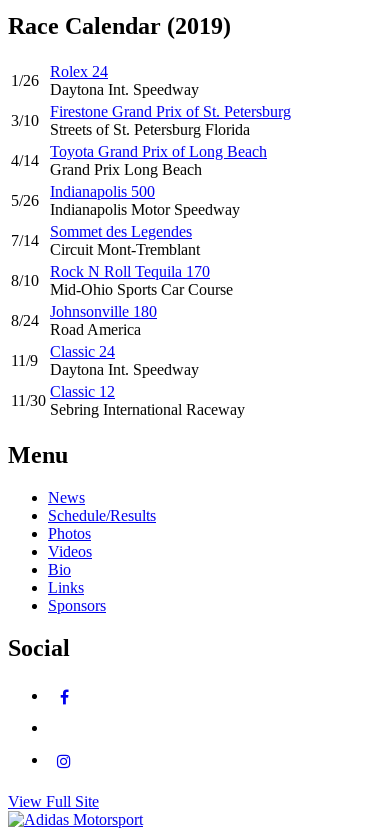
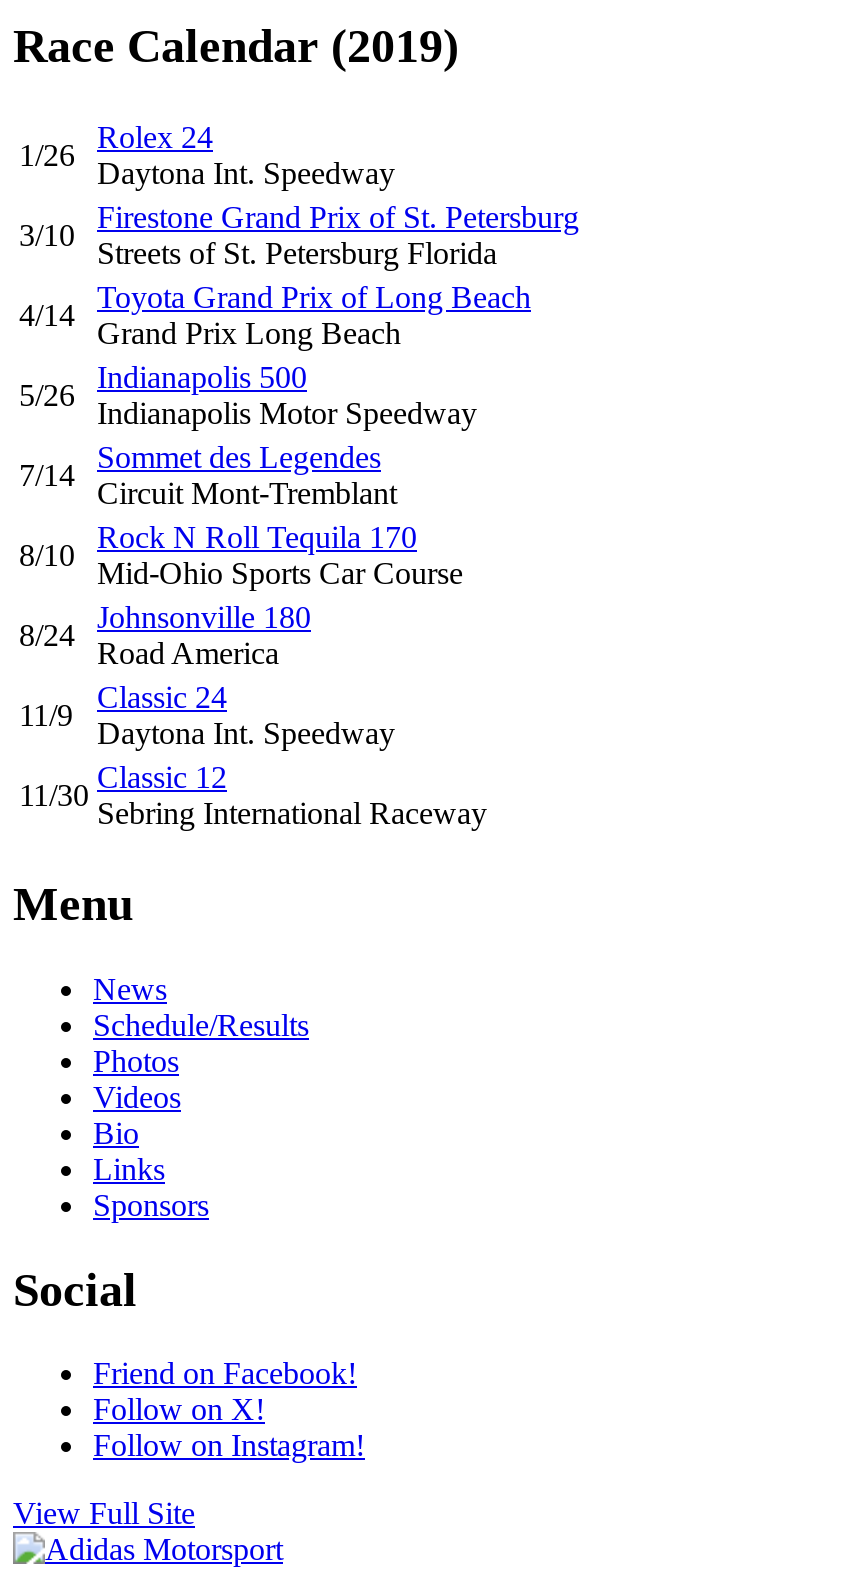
+ Friend on Facebook!
+ Follow on X!
+ Follow on Instagram!
